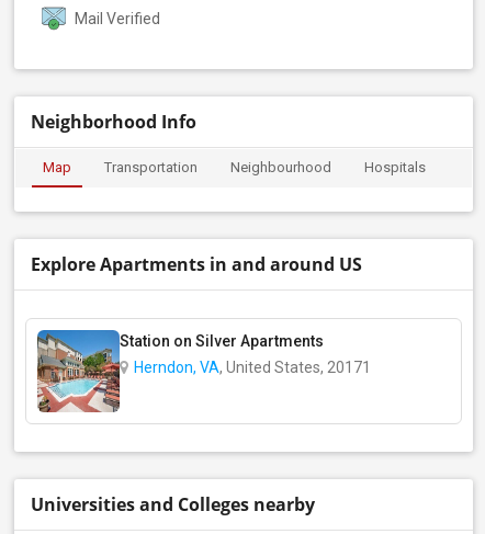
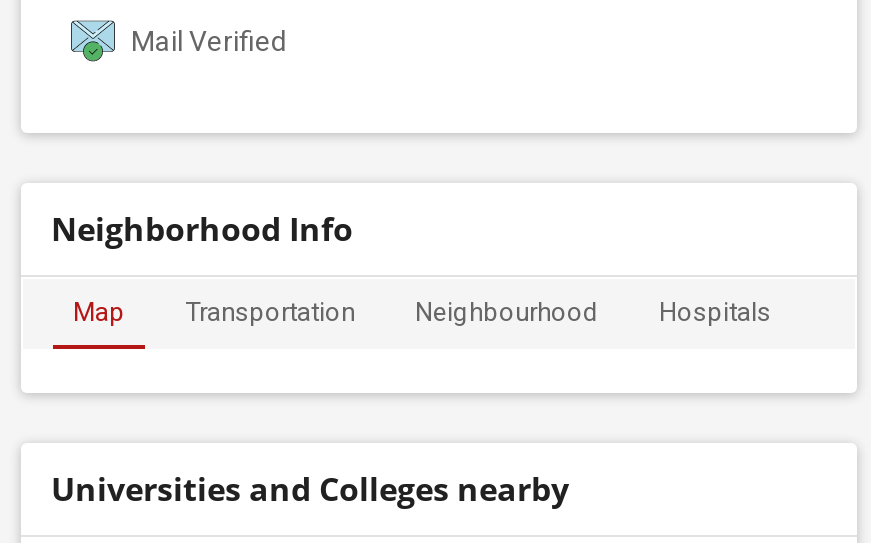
- [image]
- Explore Apartments in and around US
- Station on Silver Apartments
- Herndon, VA, United States, 20171
